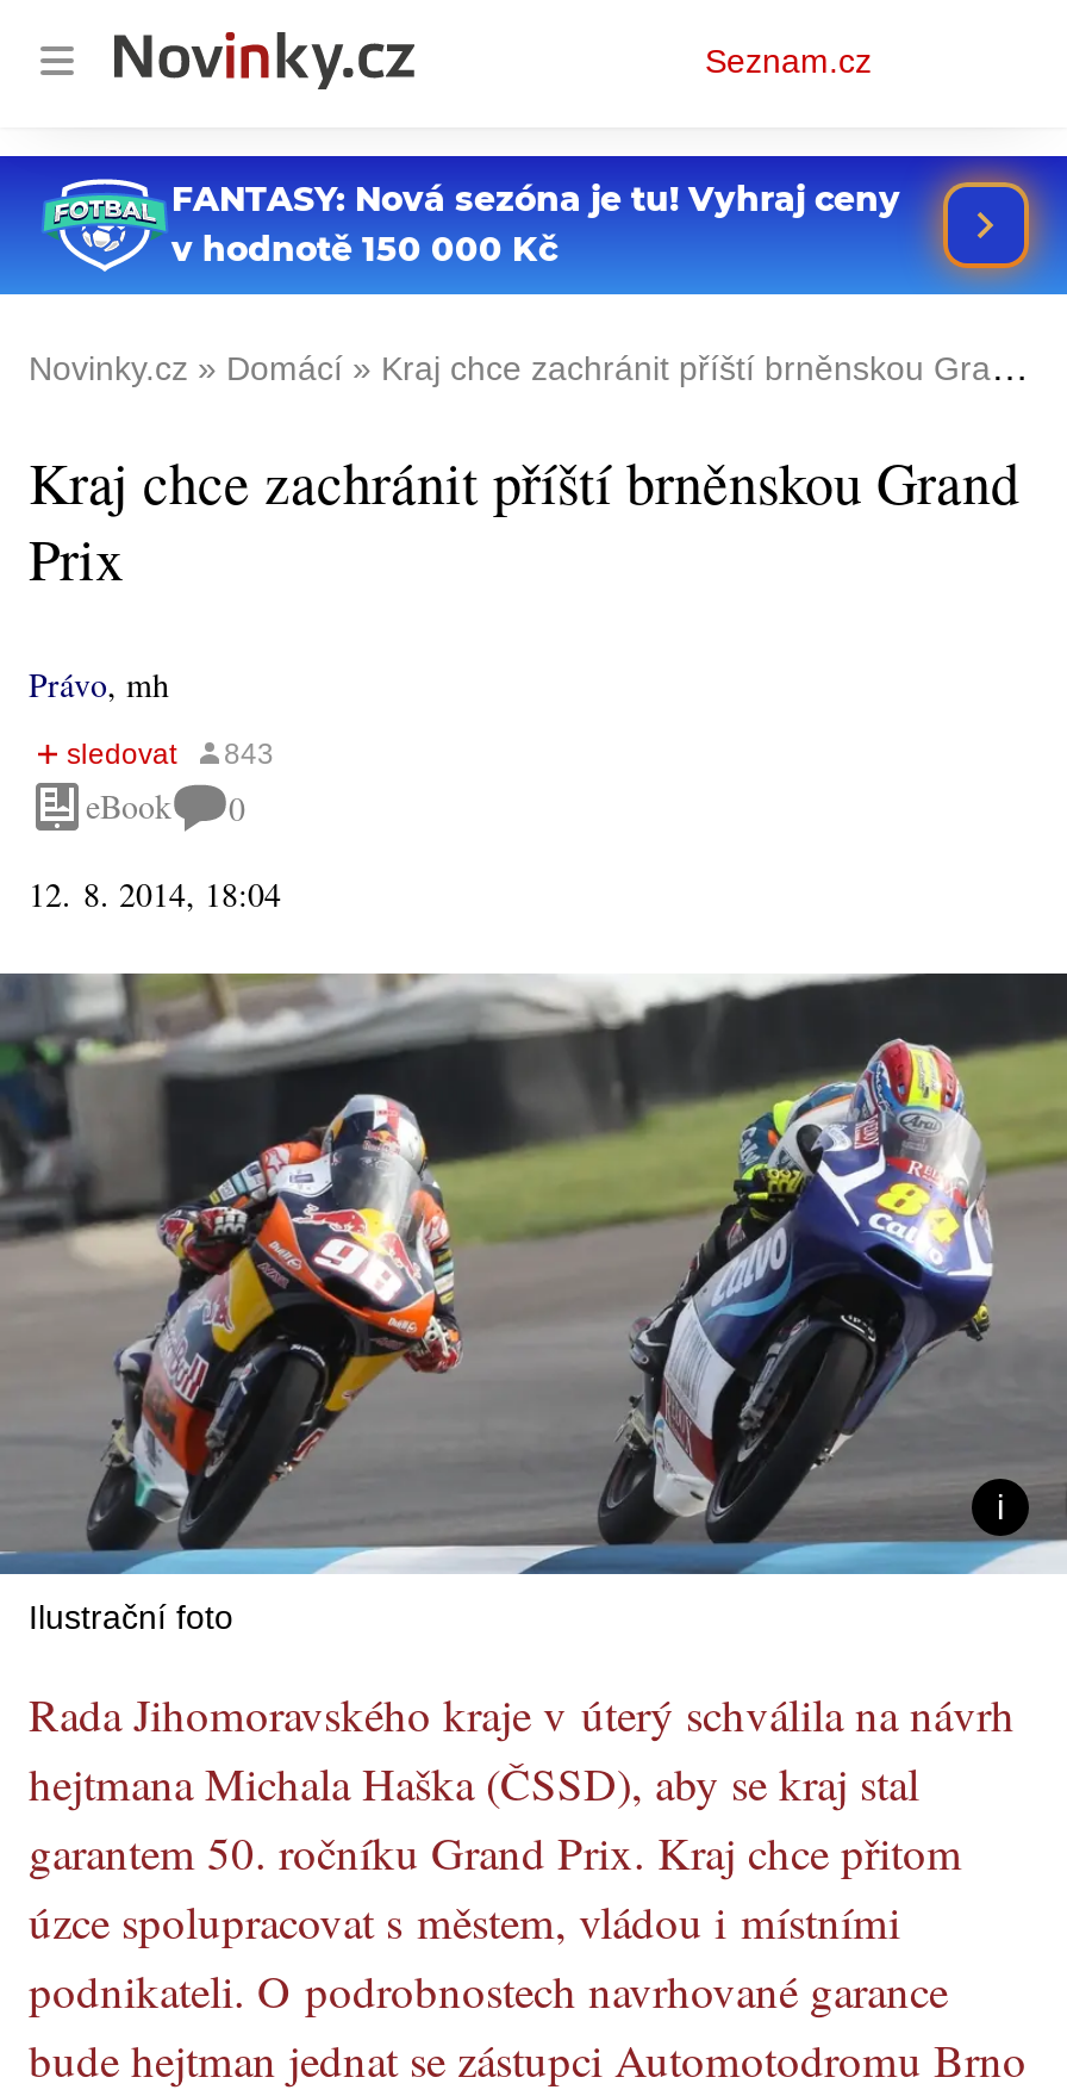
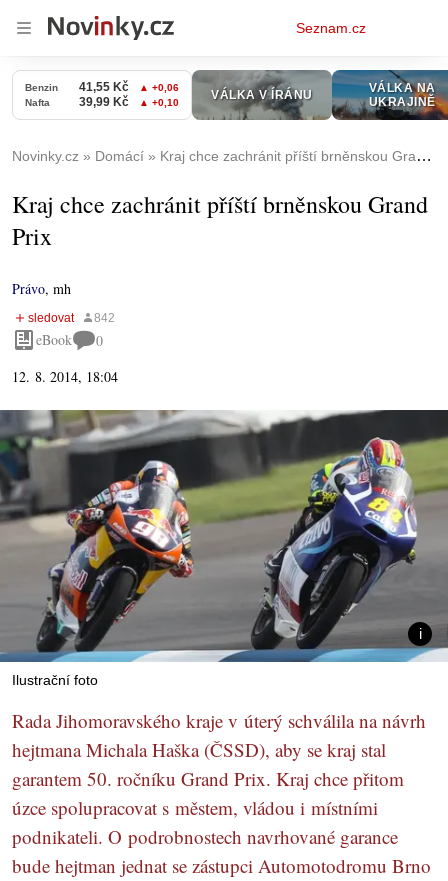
- [image]
+ [image]
